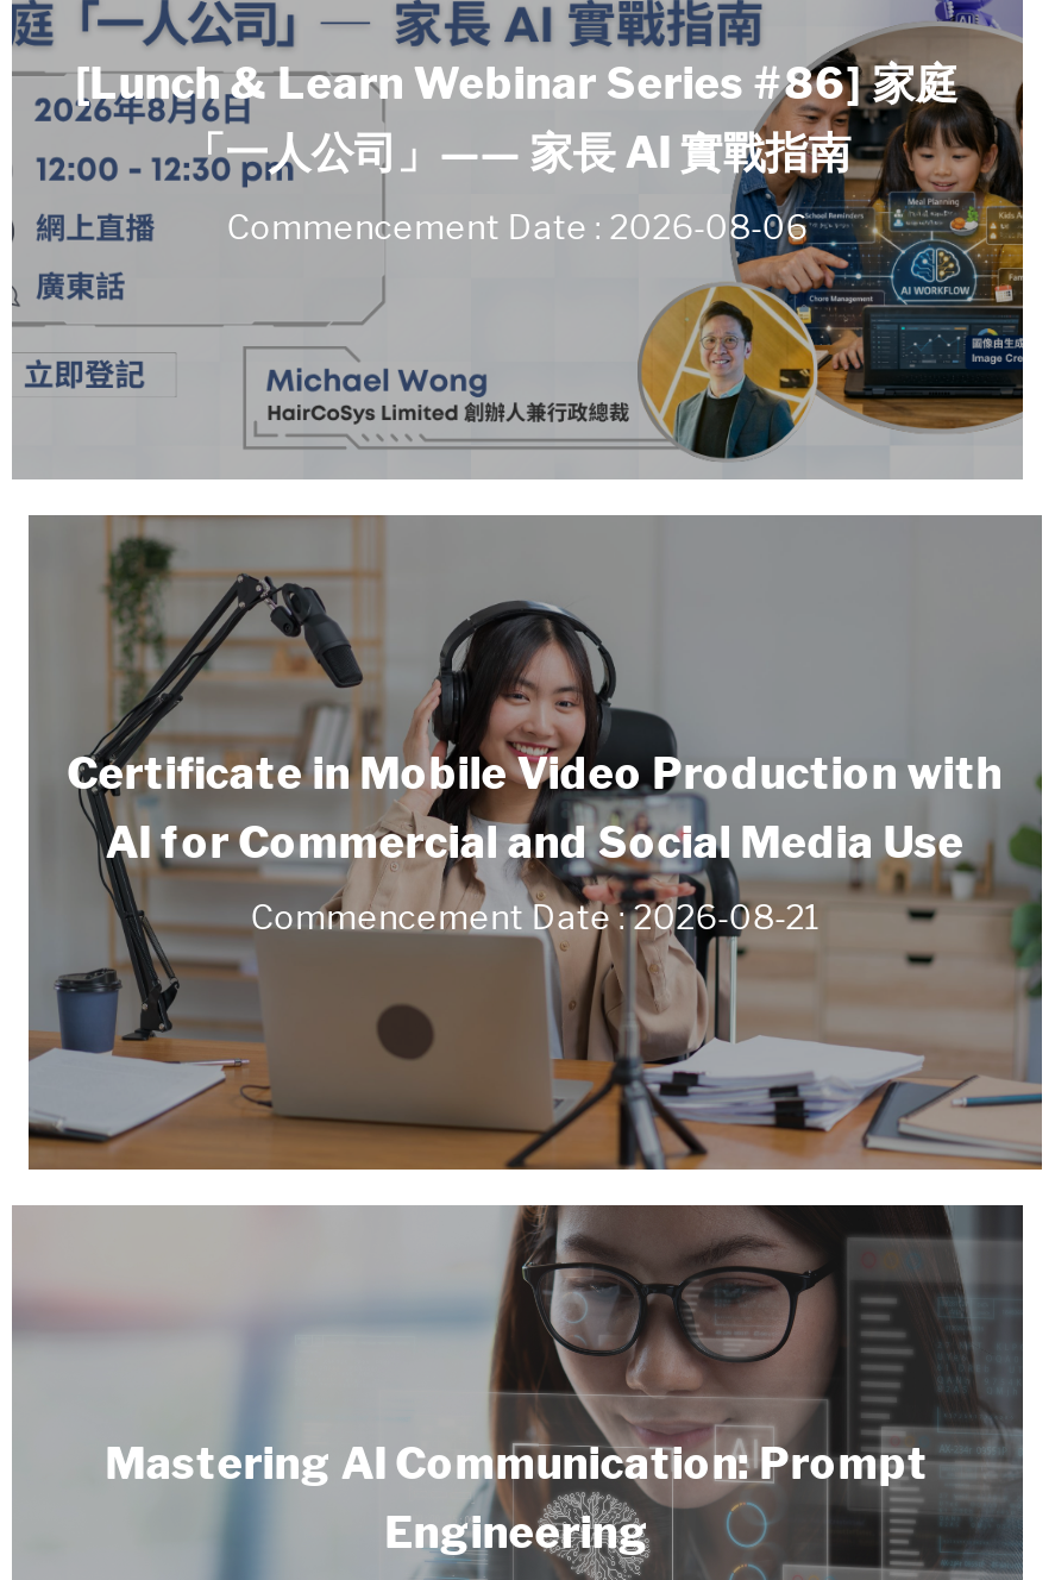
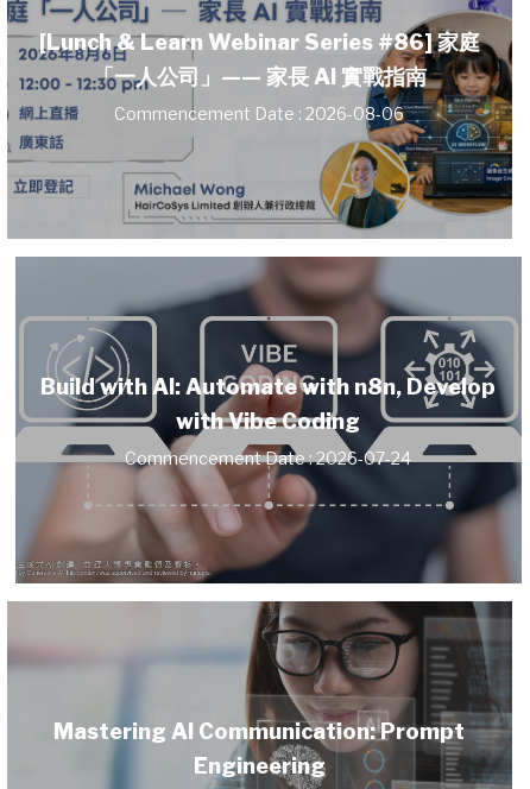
- [image]
- Certificate in Mobile Video Production with
- AI for Commercial and Social Media Use
+ [image]
+ Build with AI: Automate with n8n, Develop
+ with Vibe Coding

- [image]
- Commencement Date : 2026-08-21
+ [image]
+ Commencement Date : 2026-07-24
